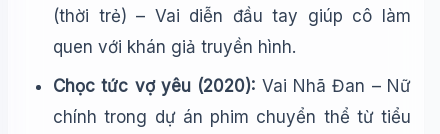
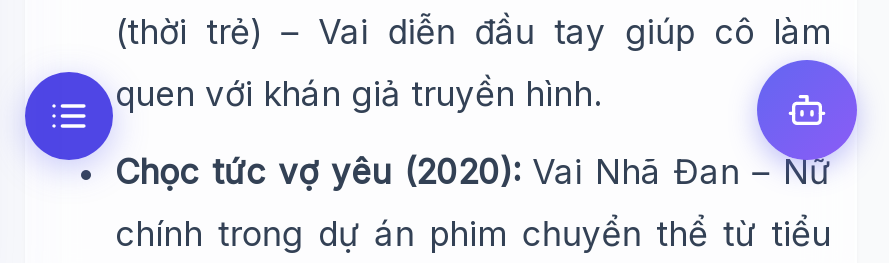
+ [image]

+ [image]
